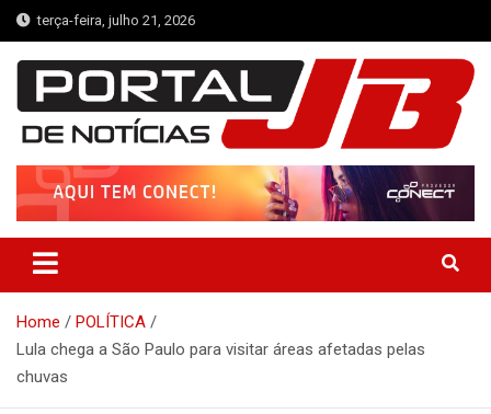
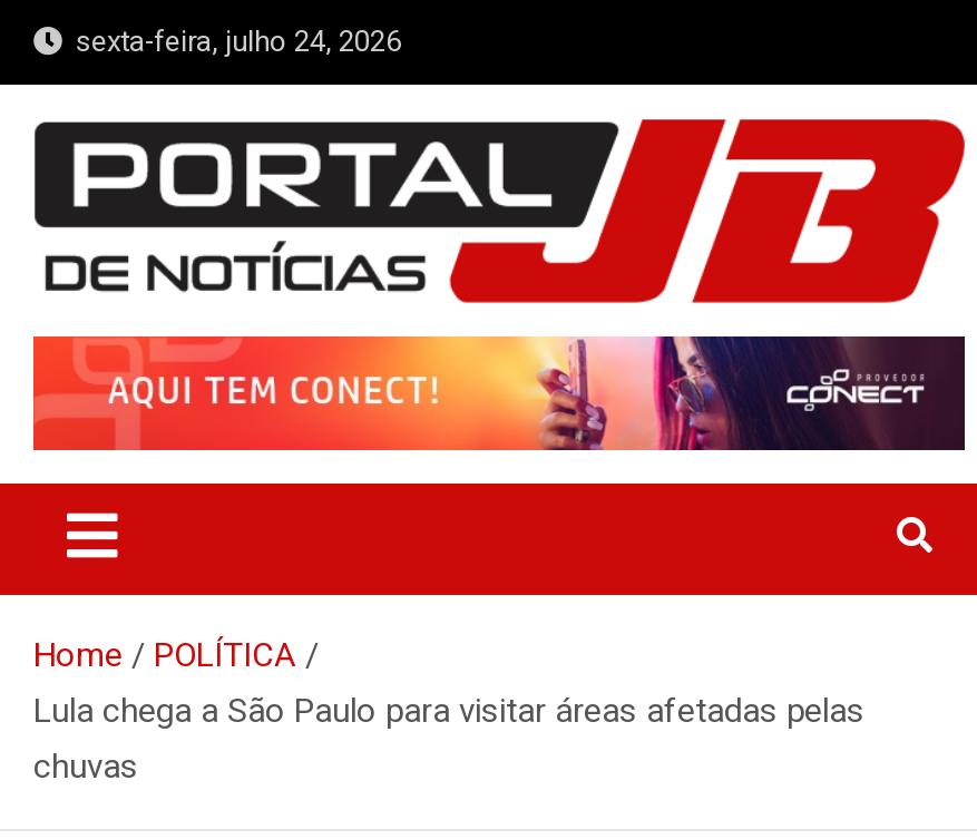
- terça-feira, julho 21, 2026
+ sexta-feira, julho 24, 2026
